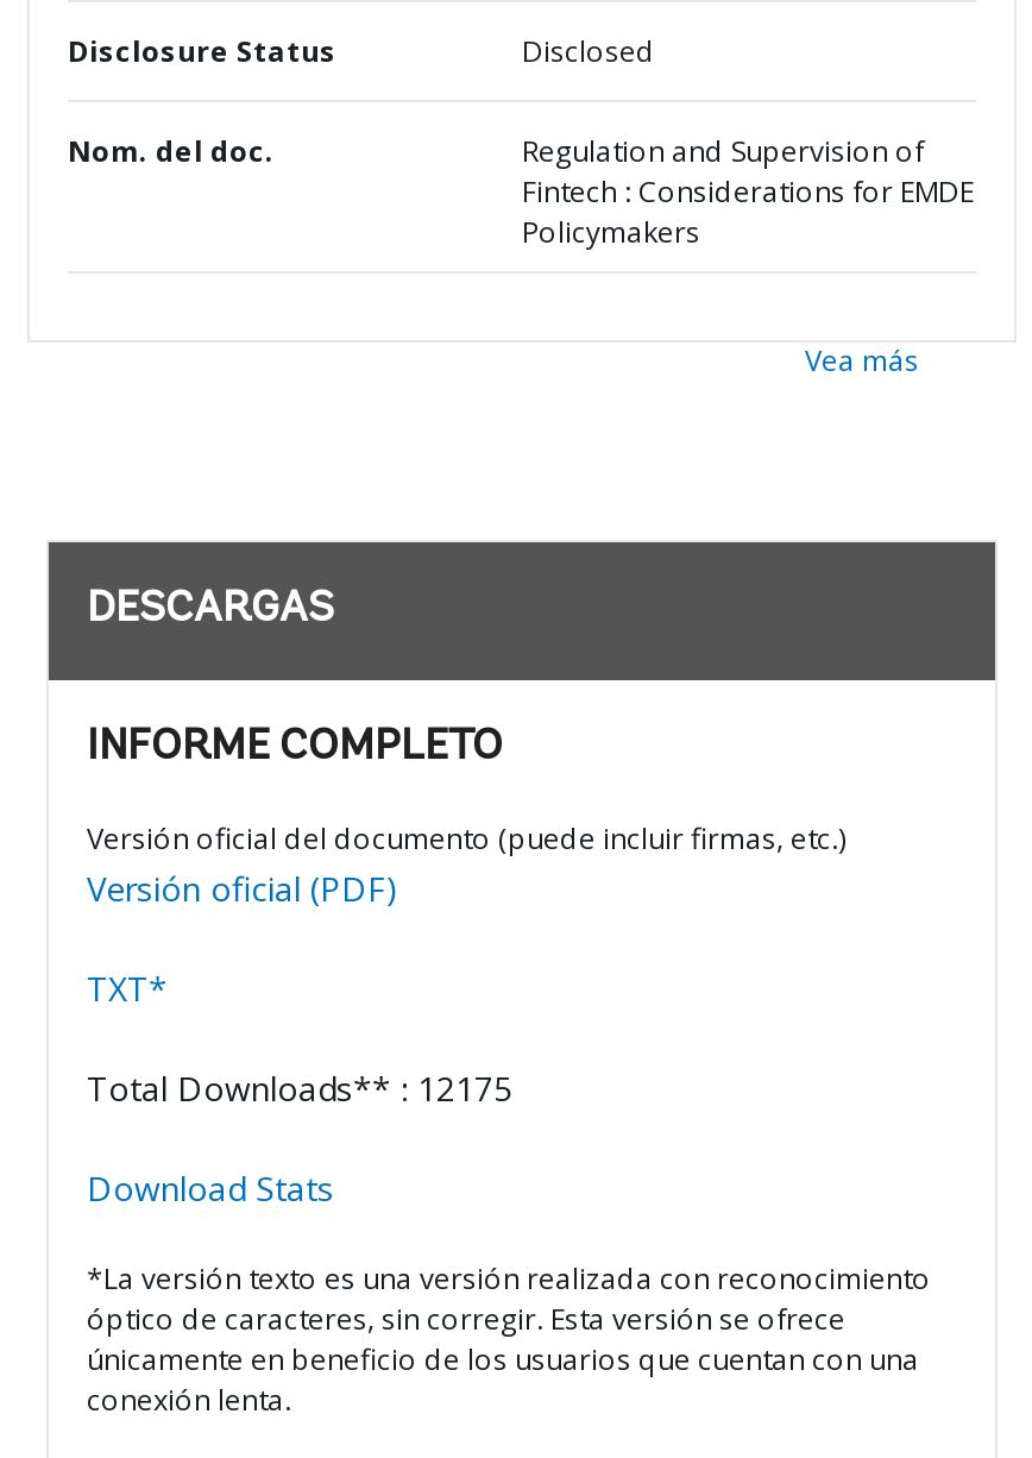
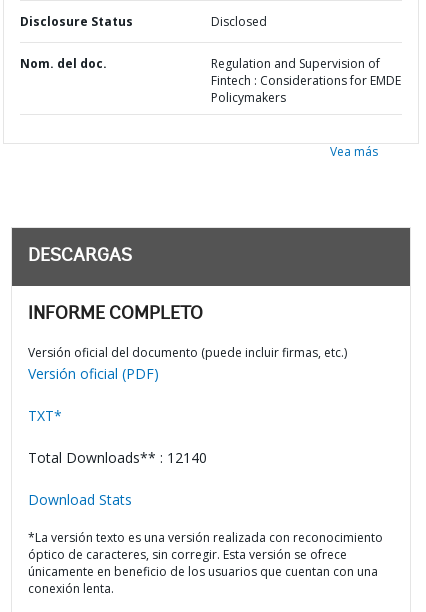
- Total Downloads** : 12175
+ Total Downloads** : 12140
